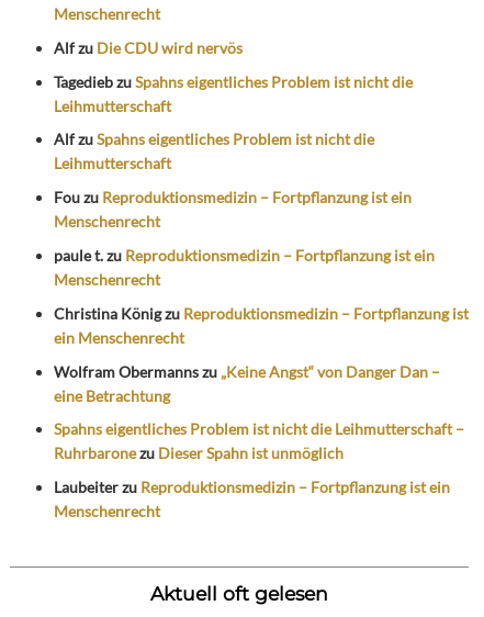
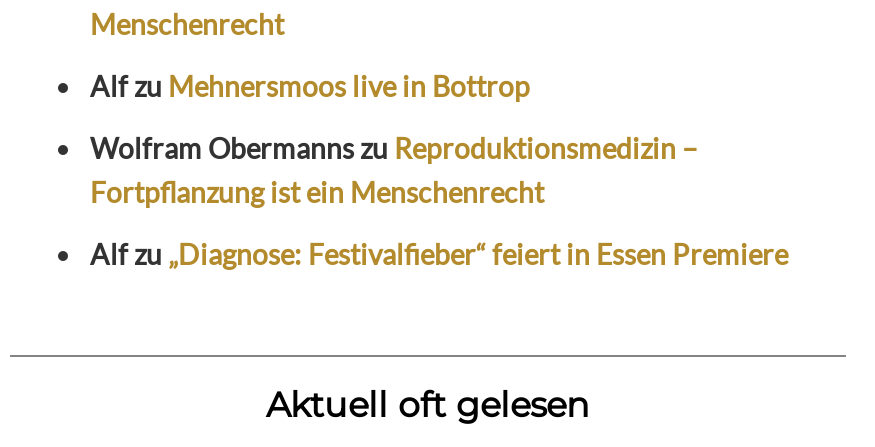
- Alf zu Die CDU wird nervös
- Tagedieb zu Spahns eigentliches Problem ist nicht die
- Leihmutterschaft
- Alf zu Spahns eigentliches Problem ist nicht die
- Leihmutterschaft
- Fou zu Reproduktionsmedizin – Fortpflanzung ist ein
- Menschenrecht
- paule t. zu Reproduktionsmedizin – Fortpflanzung ist ein
- Menschenrecht
- Christina König zu Reproduktionsmedizin – Fortpflanzung ist
- ein Menschenrecht
- Wolfram Obermanns zu „Keine Angst“ von Danger Dan –
- eine Betrachtung
- Spahns eigentliches Problem ist nicht die Leihmutterschaft –
- Ruhrbarone zu Dieser Spahn ist unmöglich
- Laubeiter zu Reproduktionsmedizin – Fortpflanzung ist ein
- Menschenrecht
+ Alf zu Mehnersmoos live in Bottrop
+ Wolfram Obermanns zu Reproduktionsmedizin –
+ Fortpflanzung ist ein Menschenrecht
+ Alf zu „Diagnose: Festivalfieber“ feiert in Essen Premiere
